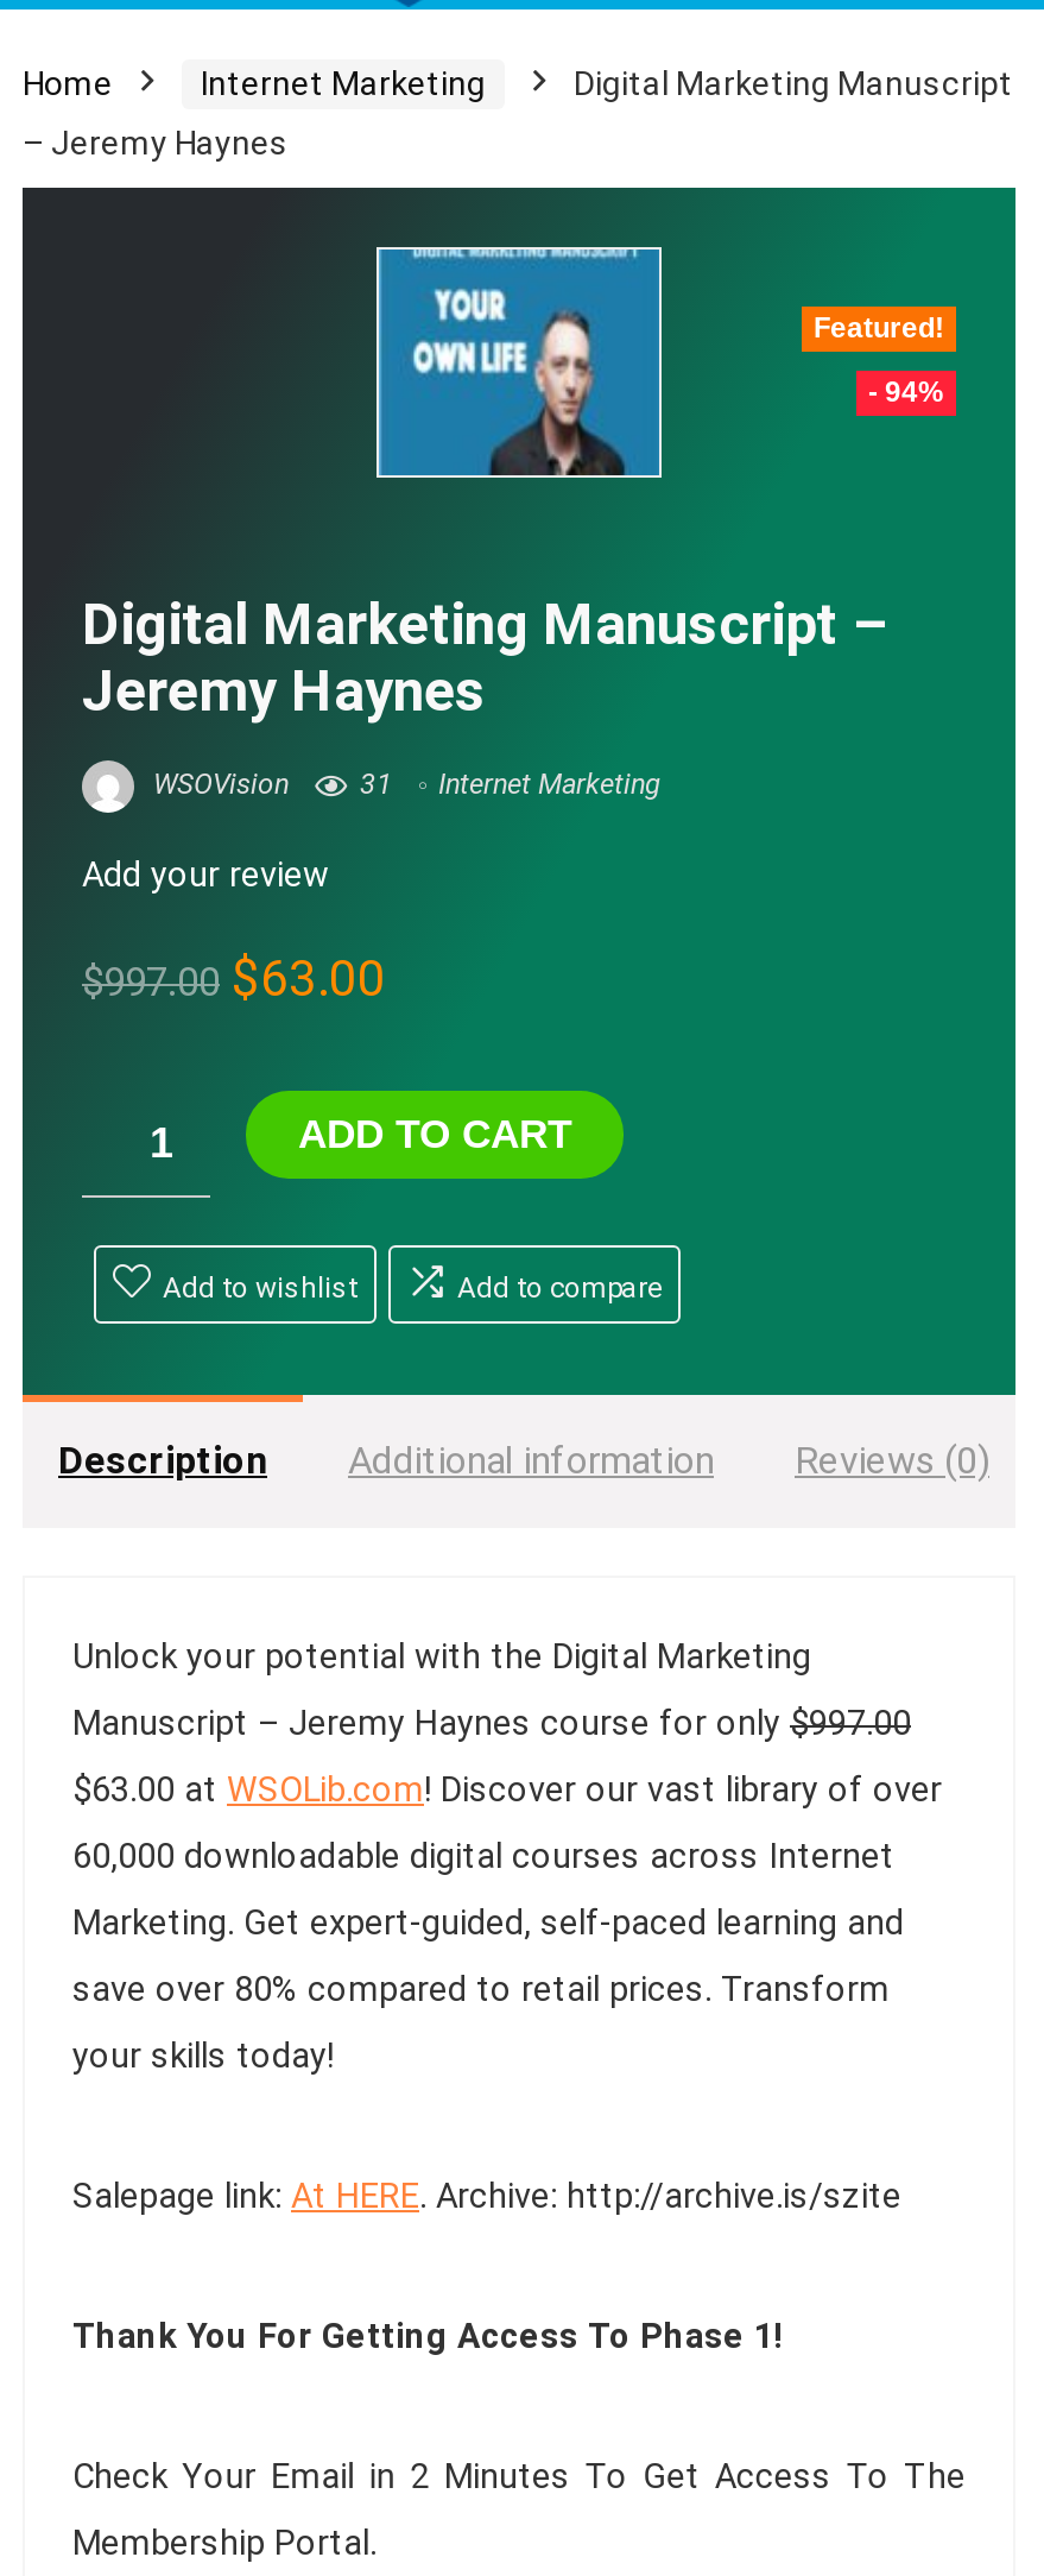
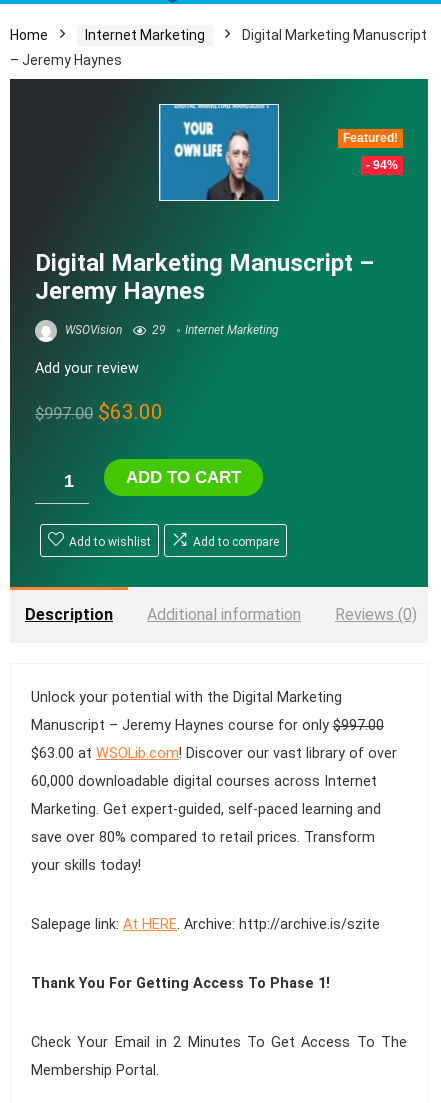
- 31 Internet Marketing
+ 29 Internet Marketing
